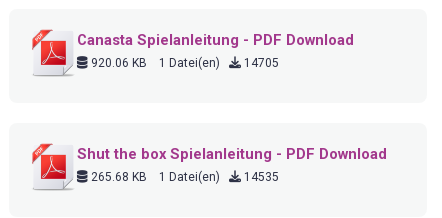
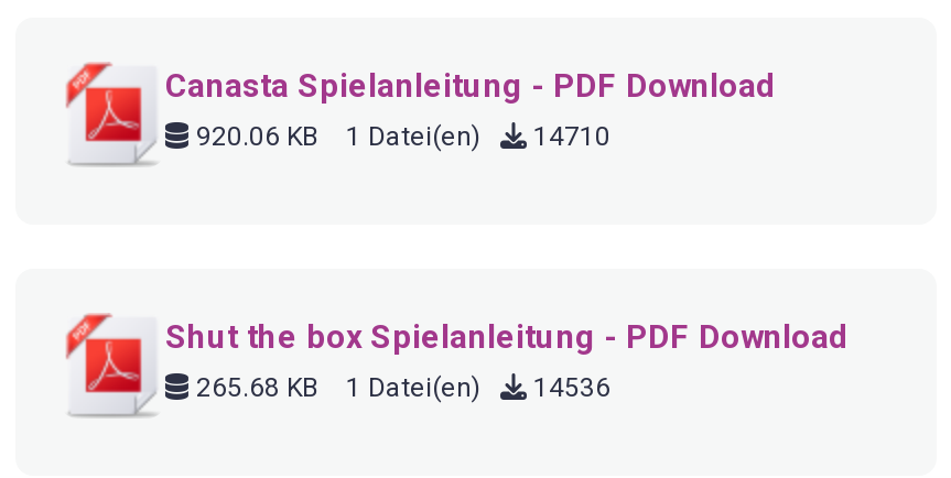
- 920.06 KB 1 Datei(en) 14705
+ 920.06 KB 1 Datei(en) 14710

- 265.68 KB 1 Datei(en) 14535
+ 265.68 KB 1 Datei(en) 14536
